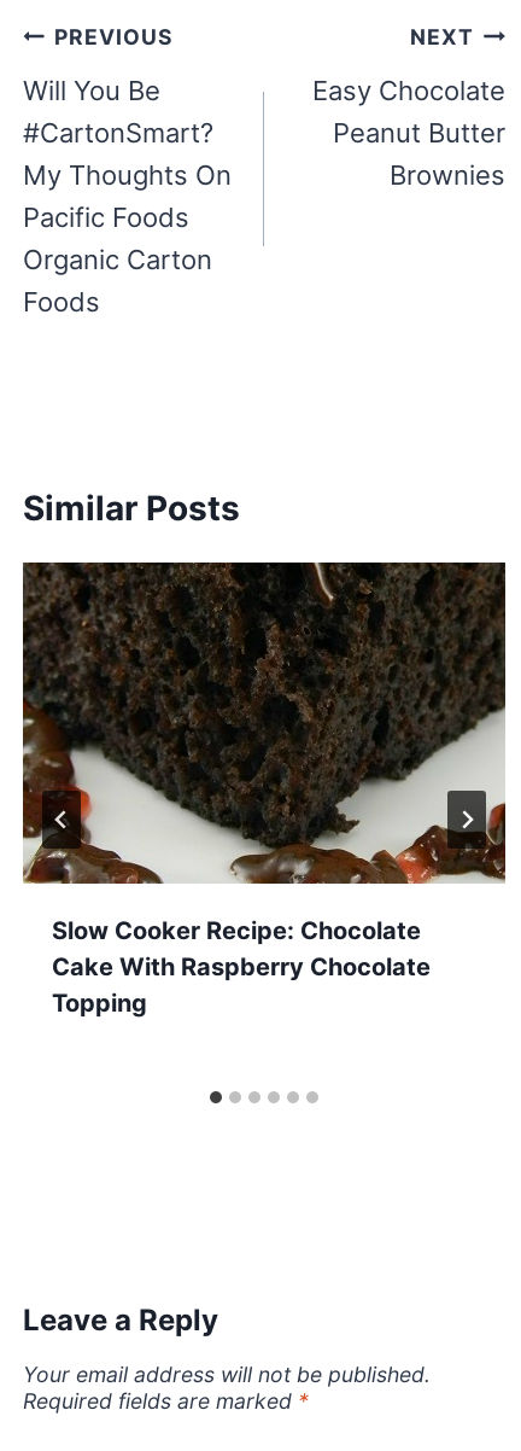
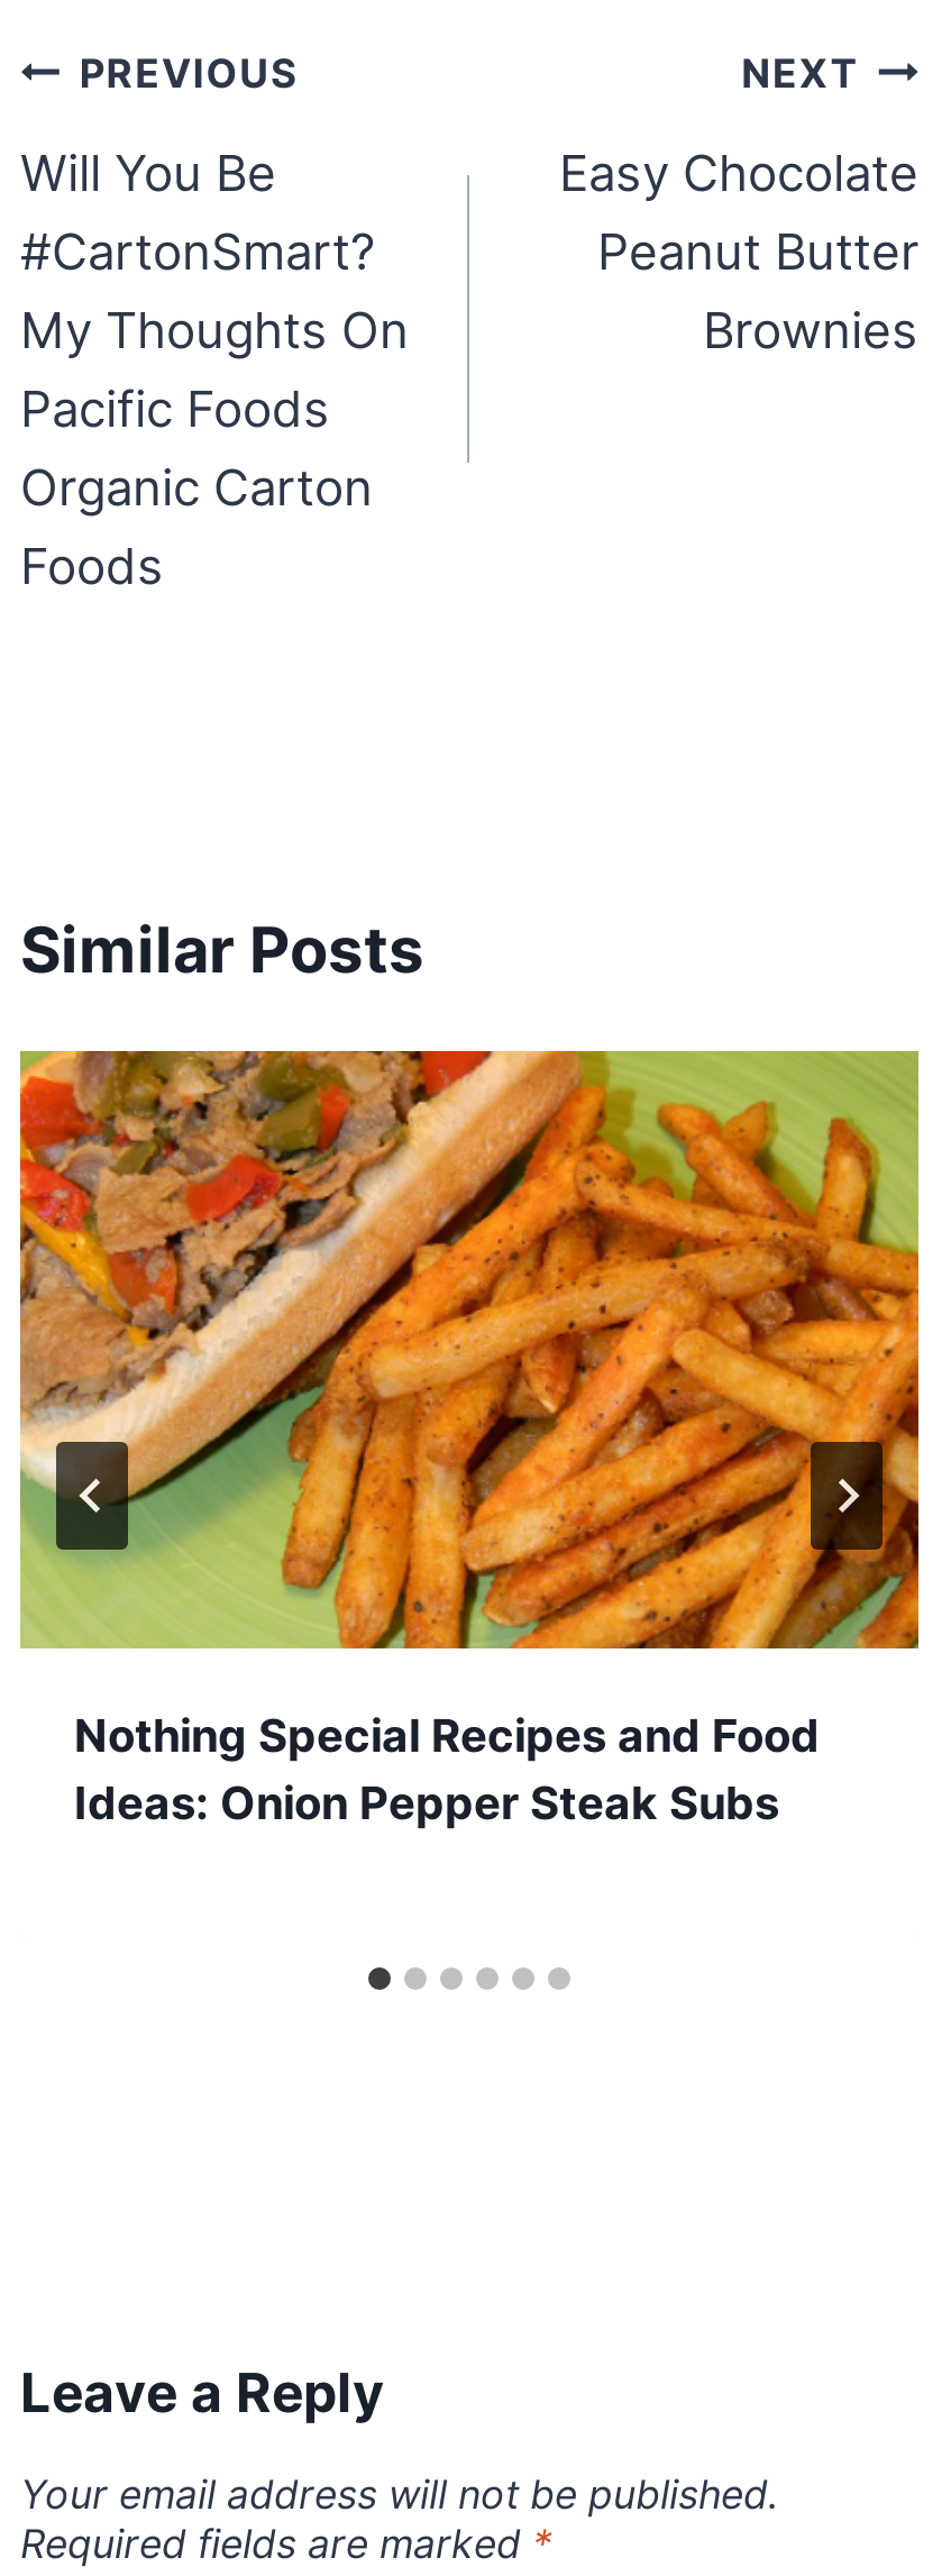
- [image]
- Slow Cooker Recipe: Chocolate
- Cake With Raspberry Chocolate
- Topping
+ [image]
+ Nothing Special Recipes and Food
+ Ideas: Onion Pepper Steak Subs
